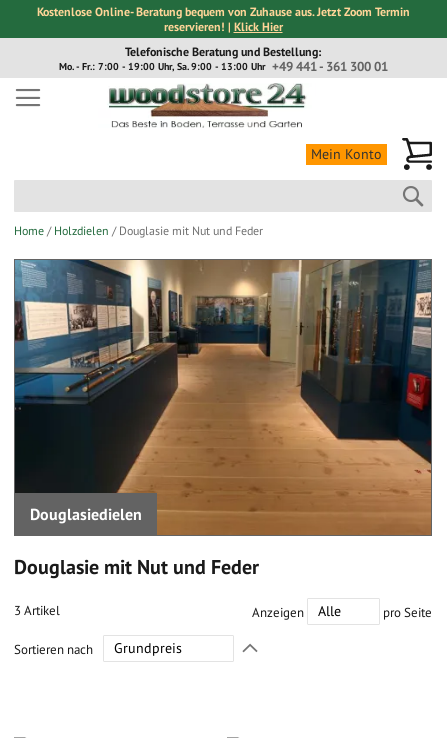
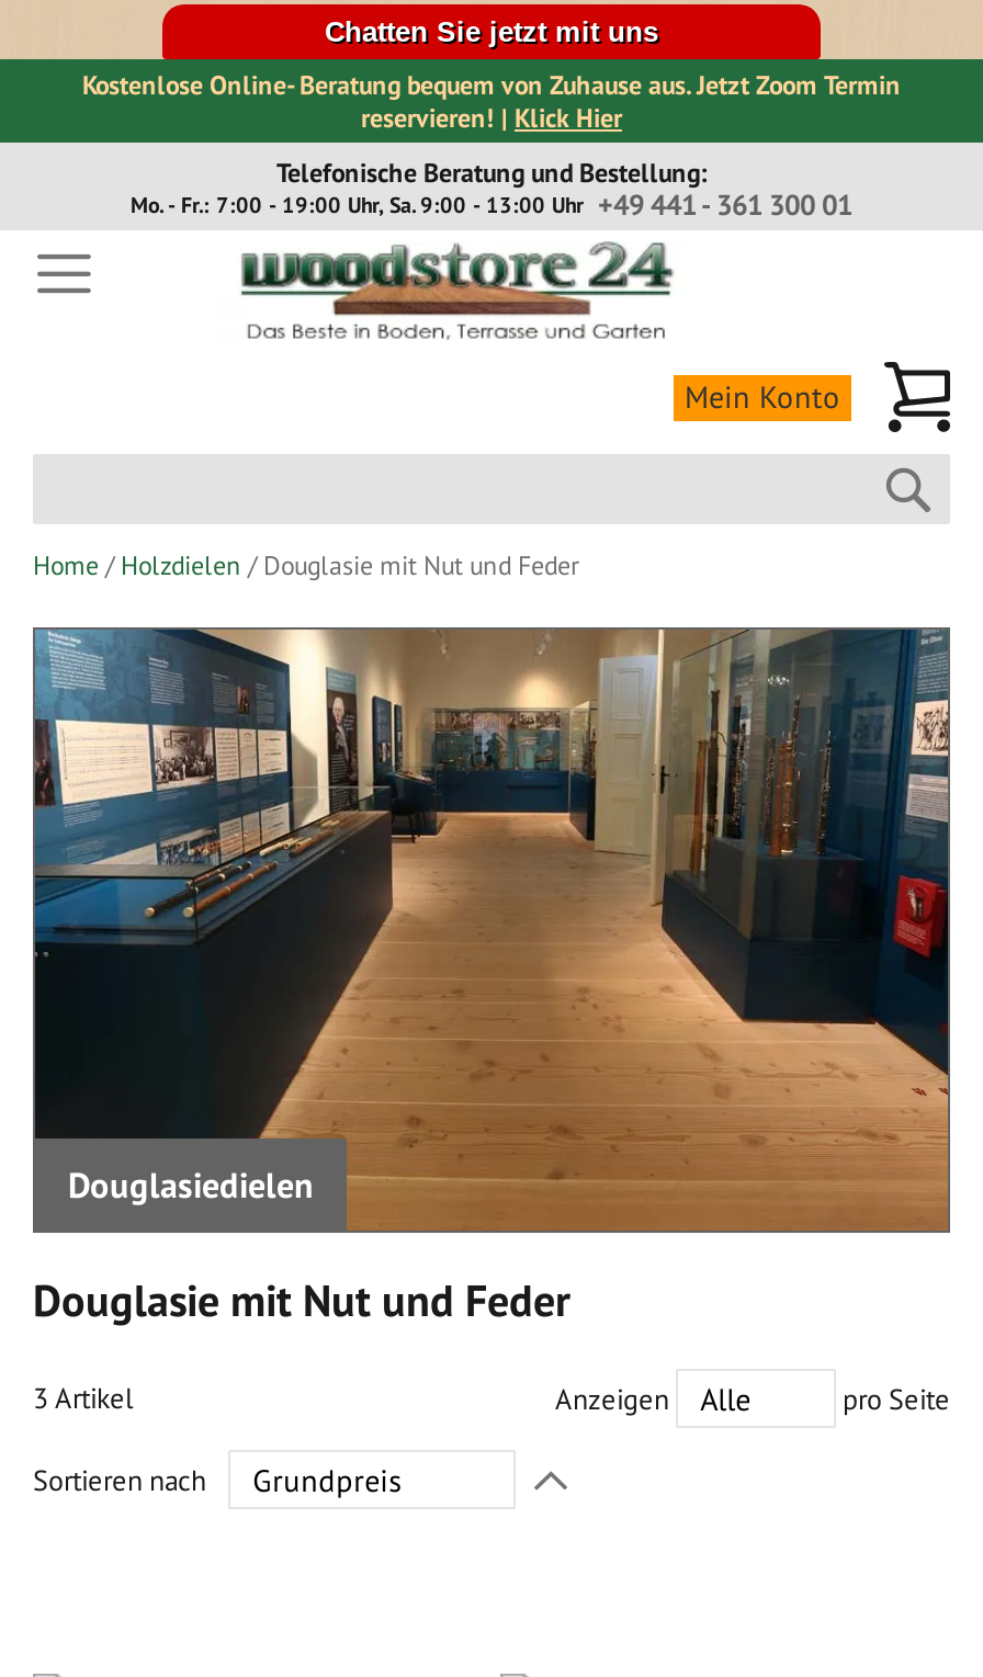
+ Chatten Sie jetzt mit uns
